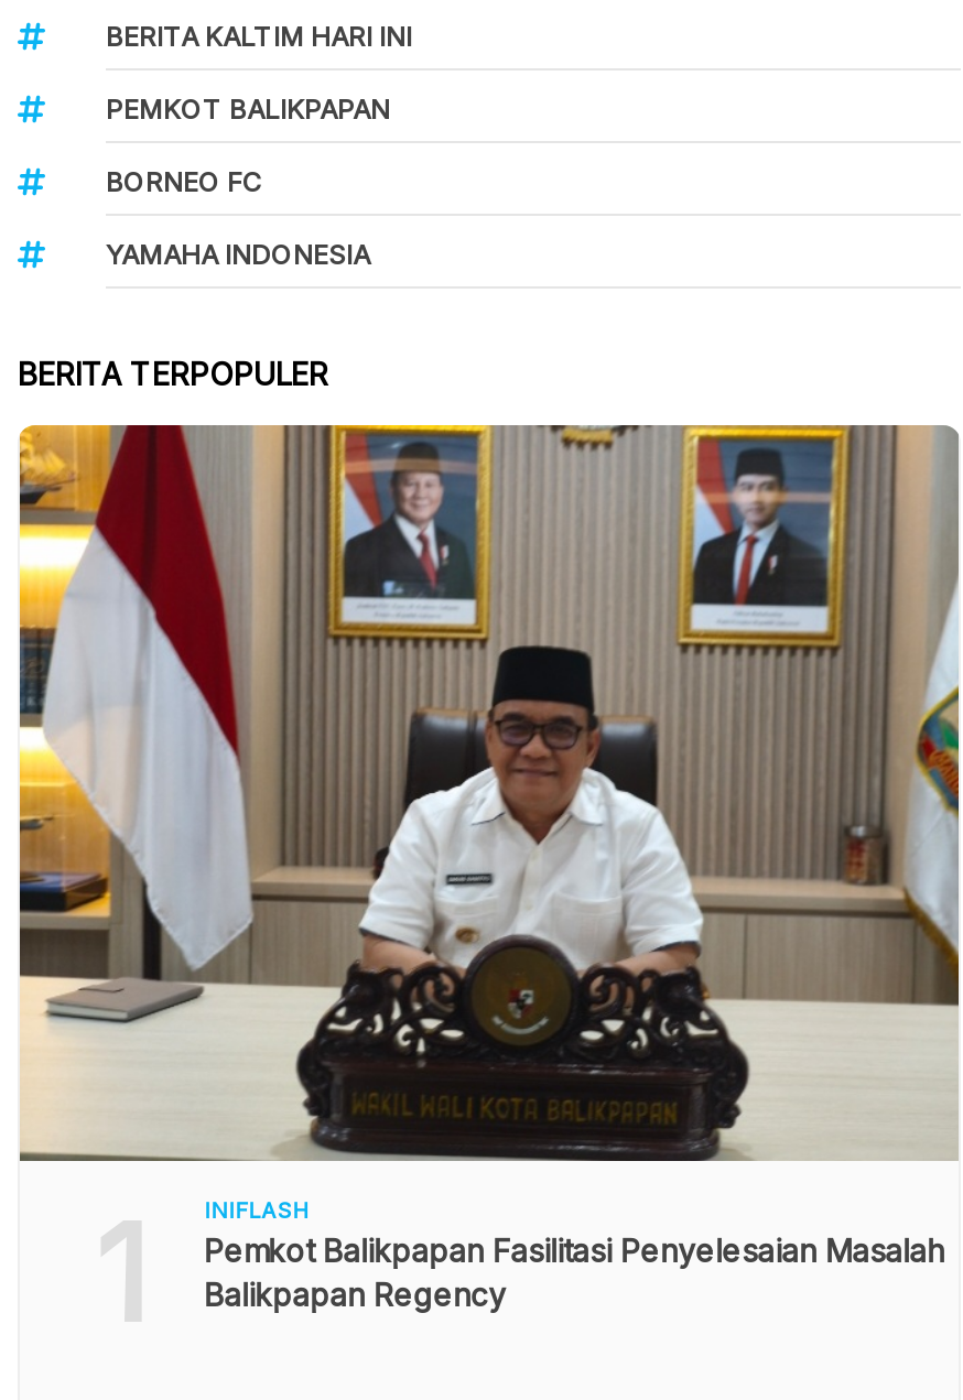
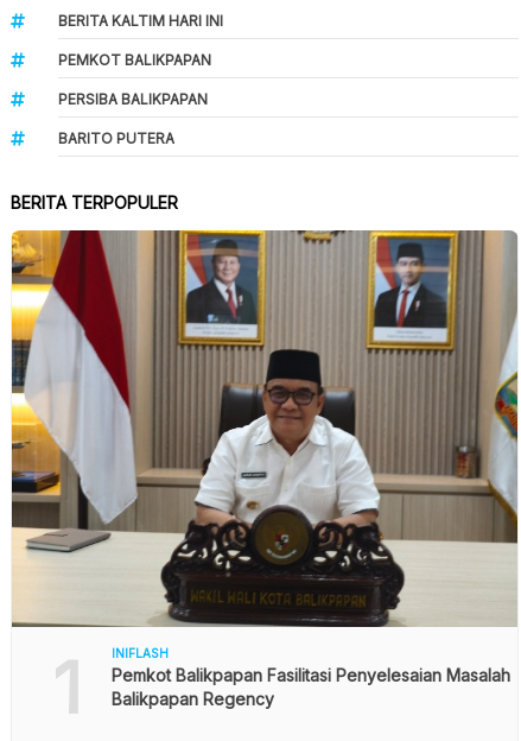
- BORNEO FC
+ PERSIBA BALIKPAPAN

- YAMAHA INDONESIA
+ BARITO PUTERA
